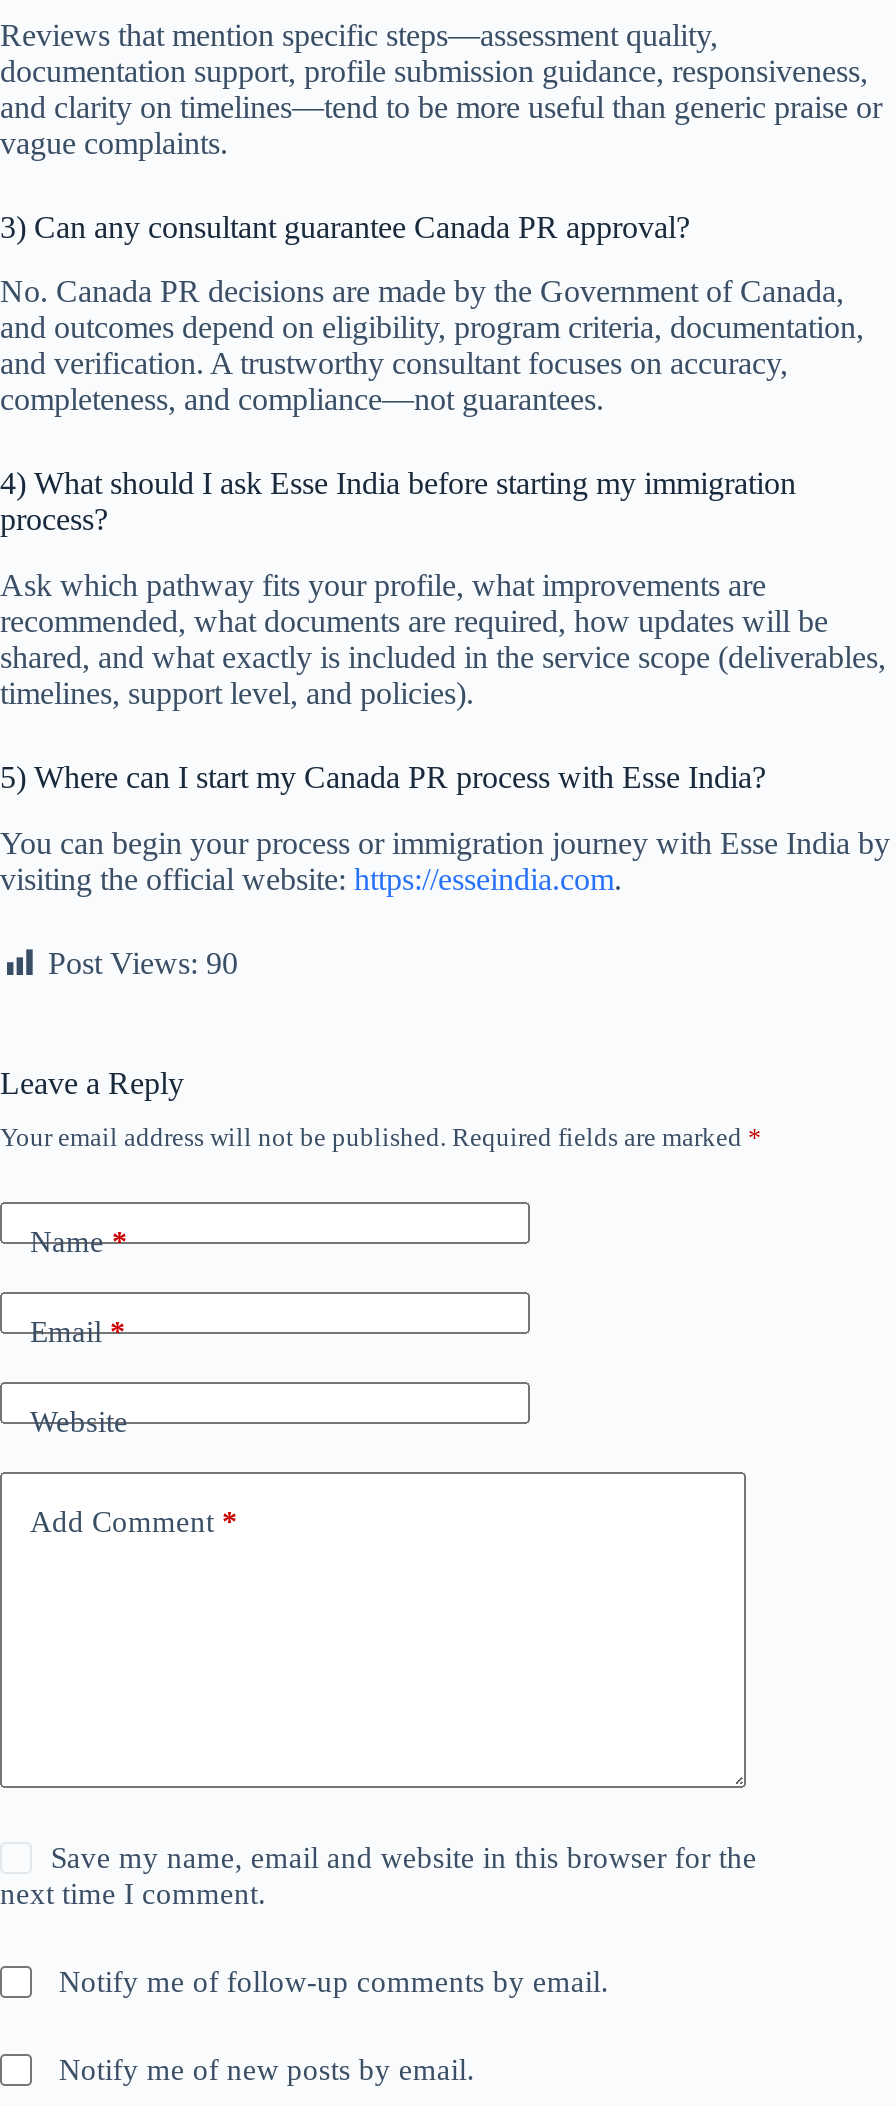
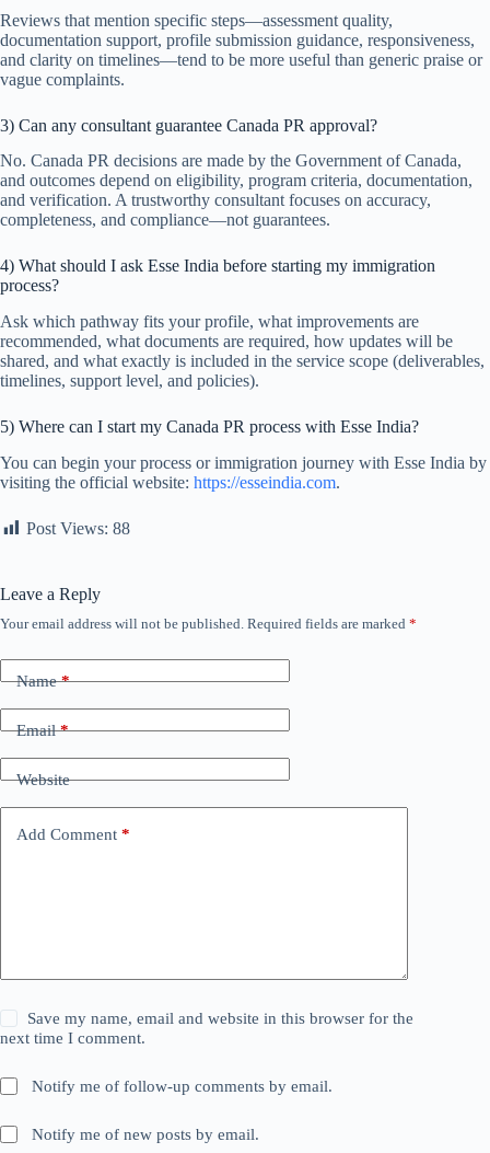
- Post Views: 90
+ Post Views: 88
